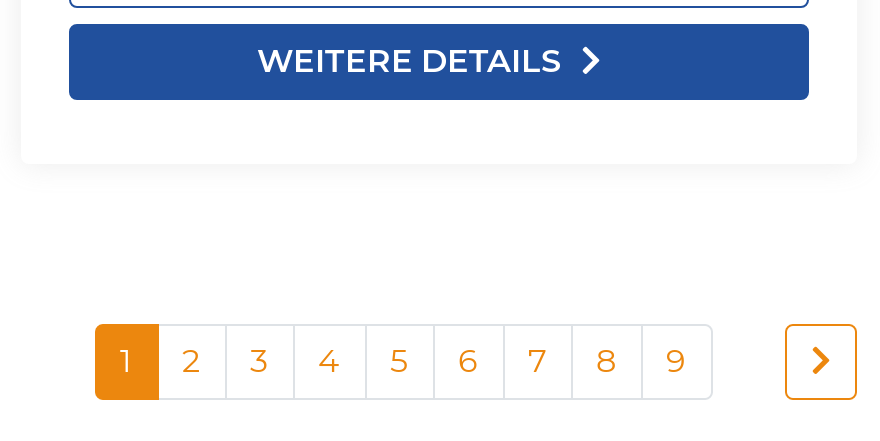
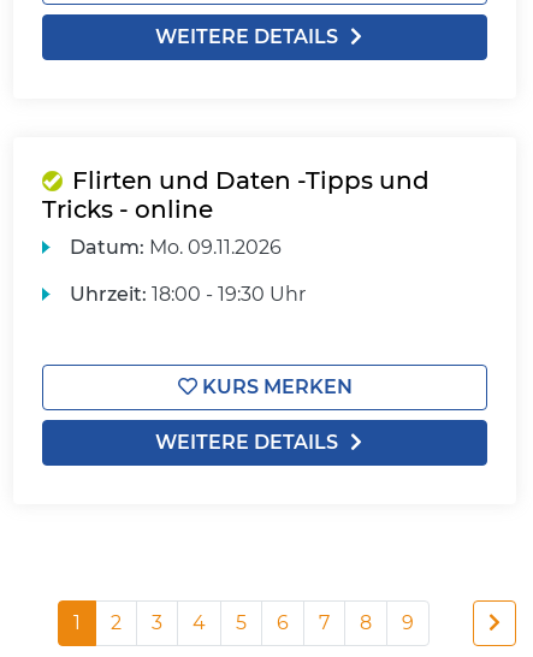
+ Flirten und Daten -Tipps und
+ Tricks - online
+ Datum: Mo. 09.11.2026
+ Uhrzeit: 18:00 - 19:30 Uhr

+ KURS MERKEN
+ WEITERE DETAILS
